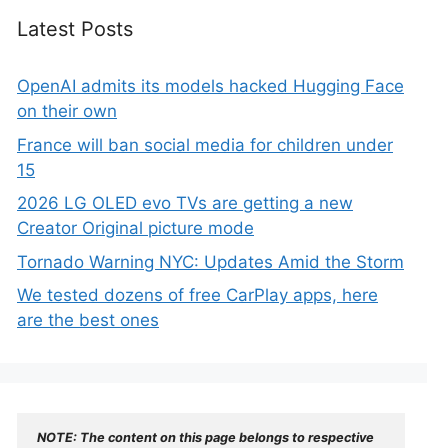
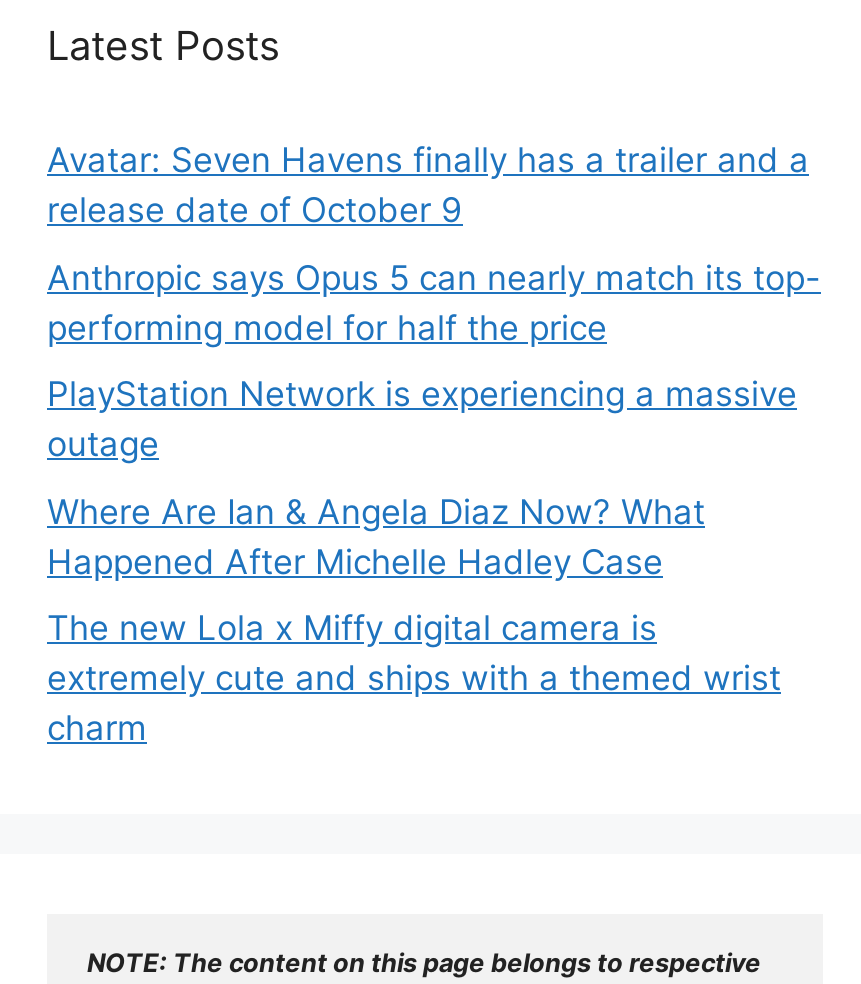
- OpenAI admits its models hacked Hugging Face
- on their own
+ Avatar: Seven Havens finally has a trailer and a
+ release date of October 9

- France will ban social media for children under
- 15
+ Anthropic says Opus 5 can nearly match its top-
+ performing model for half the price

- 2026 LG OLED evo TVs are getting a new
- Creator Original picture mode
+ PlayStation Network is experiencing a massive
+ outage

- Tornado Warning NYC: Updates Amid the Storm
+ Where Are Ian & Angela Diaz Now? What
+ Happened After Michelle Hadley Case

- We tested dozens of free CarPlay apps, here
- are the best ones
+ The new Lola x Miffy digital camera is
+ extremely cute and ships with a themed wrist
+ charm
